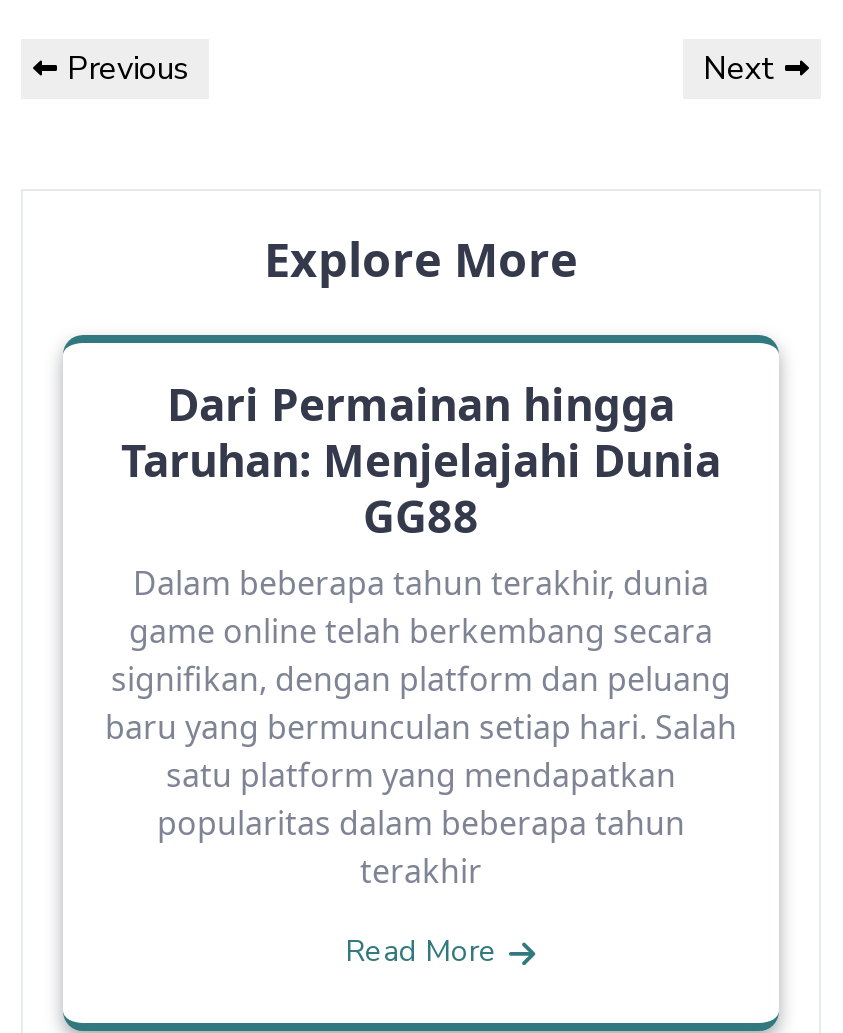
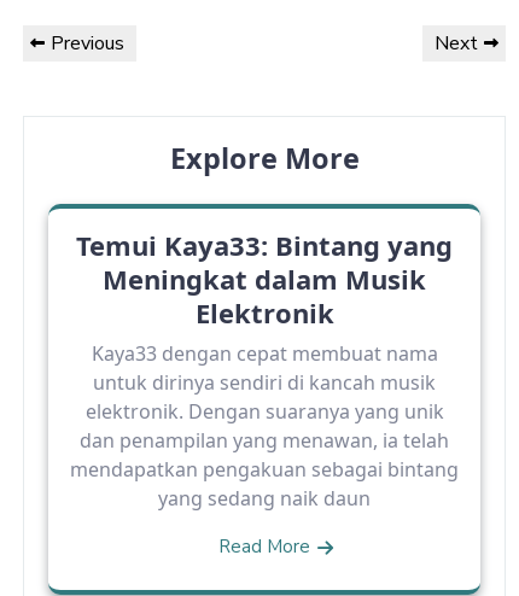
- Dari Permainan hingga
- Taruhan: Menjelajahi Dunia
- GG88
- Dalam beberapa tahun terakhir, dunia
- game online telah berkembang secara
- signifikan, dengan platform dan peluang
- baru yang bermunculan setiap hari. Salah
- satu platform yang mendapatkan
- popularitas dalam beberapa tahun
- terakhir
+ Temui Kaya33: Bintang yang
+ Meningkat dalam Musik
+ Elektronik
+ Kaya33 dengan cepat membuat nama
+ untuk dirinya sendiri di kancah musik
+ elektronik. Dengan suaranya yang unik
+ dan penampilan yang menawan, ia telah
+ mendapatkan pengakuan sebagai bintang
+ yang sedang naik daun
